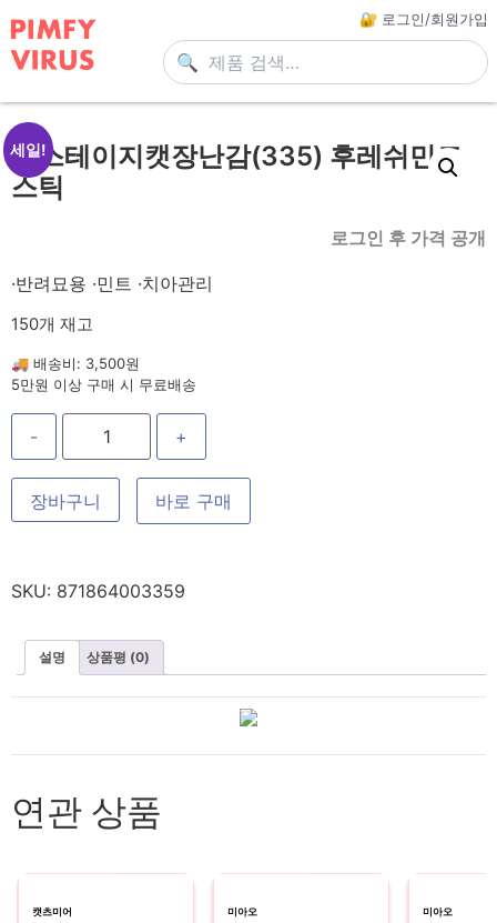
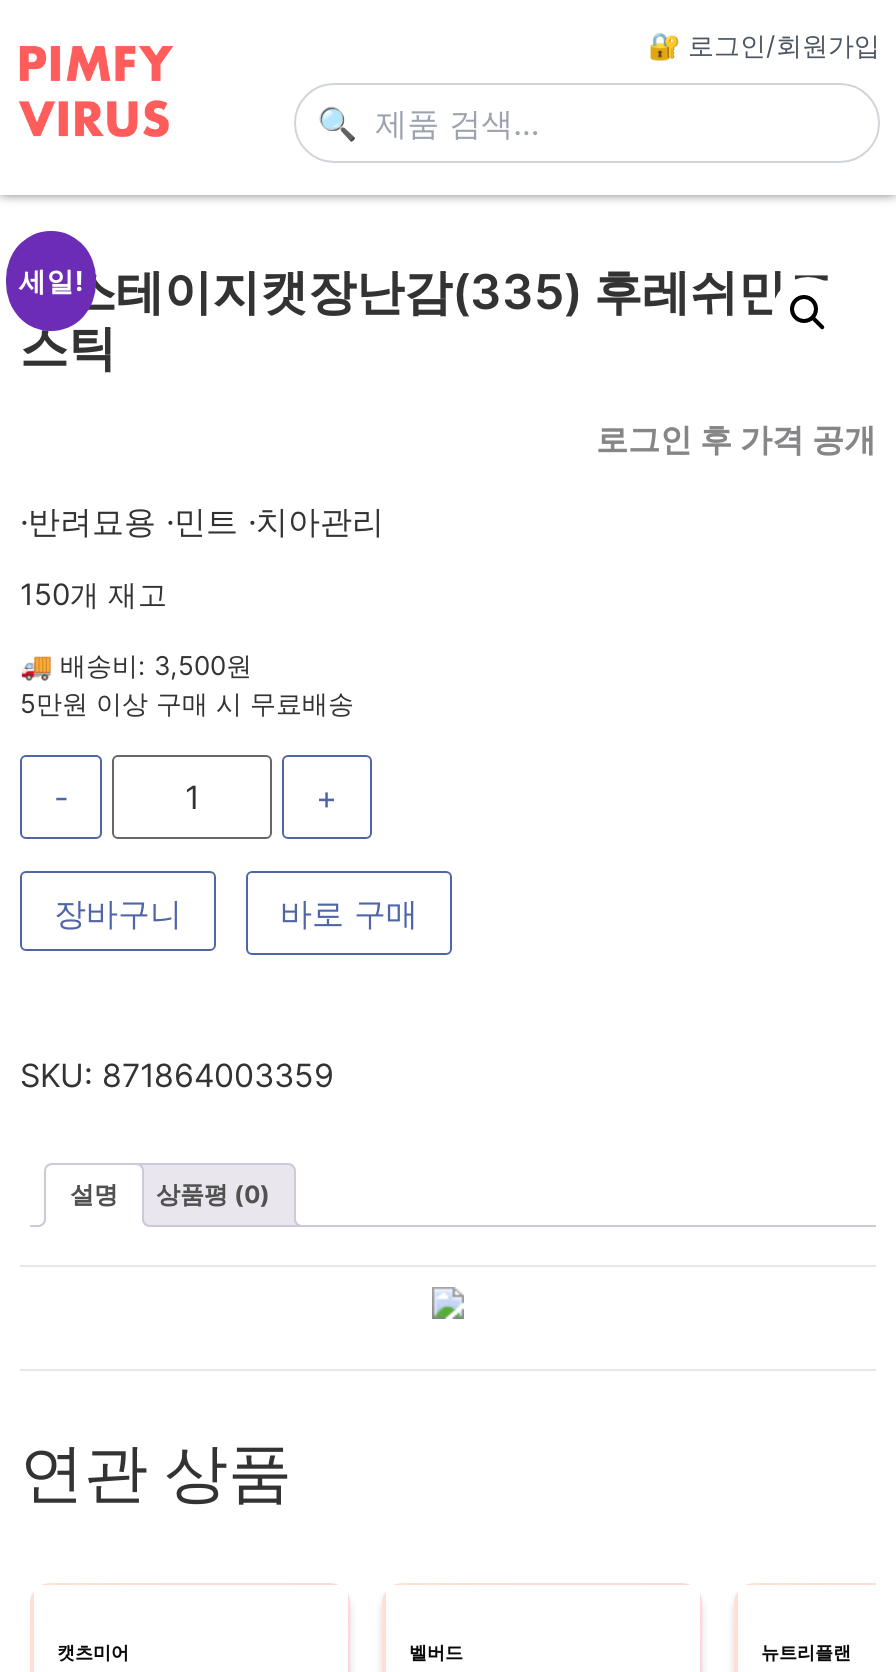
- 미아오
+ 벨버드

- 미아오
+ 뉴트리플랜
